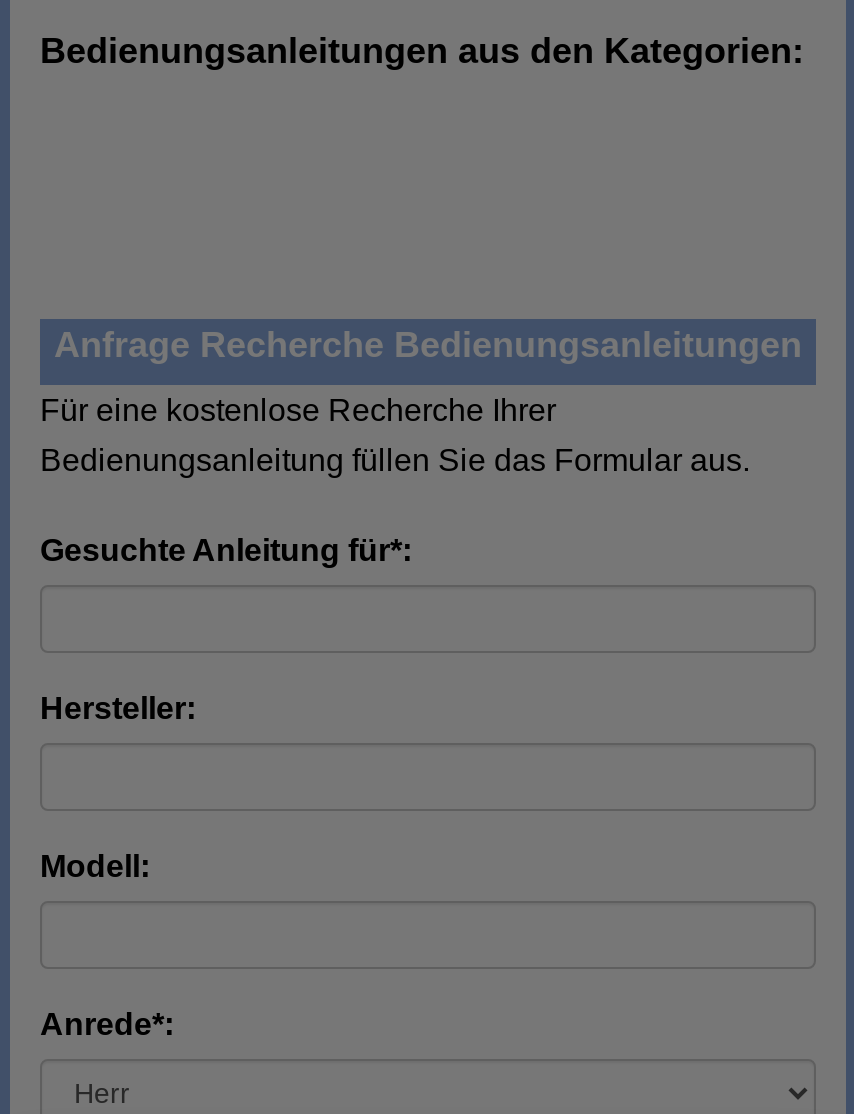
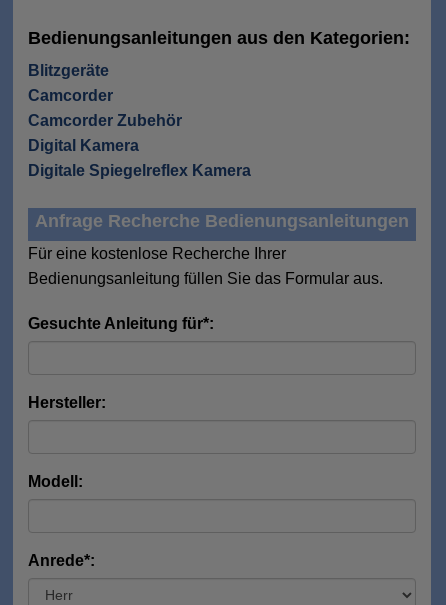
+ Blitzgeräte
+ Camcorder
+ Camcorder Zubehör
+ Digital Kamera
+ Digitale Spiegelreflex Kamera
